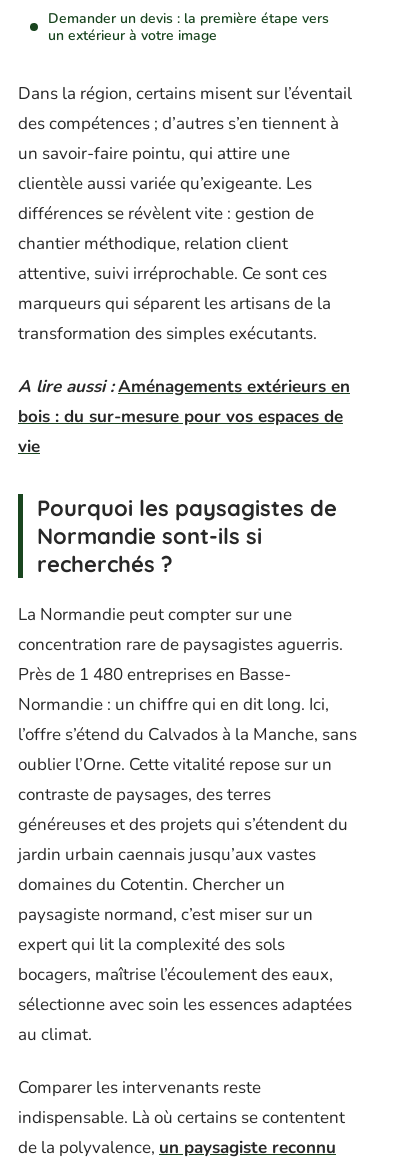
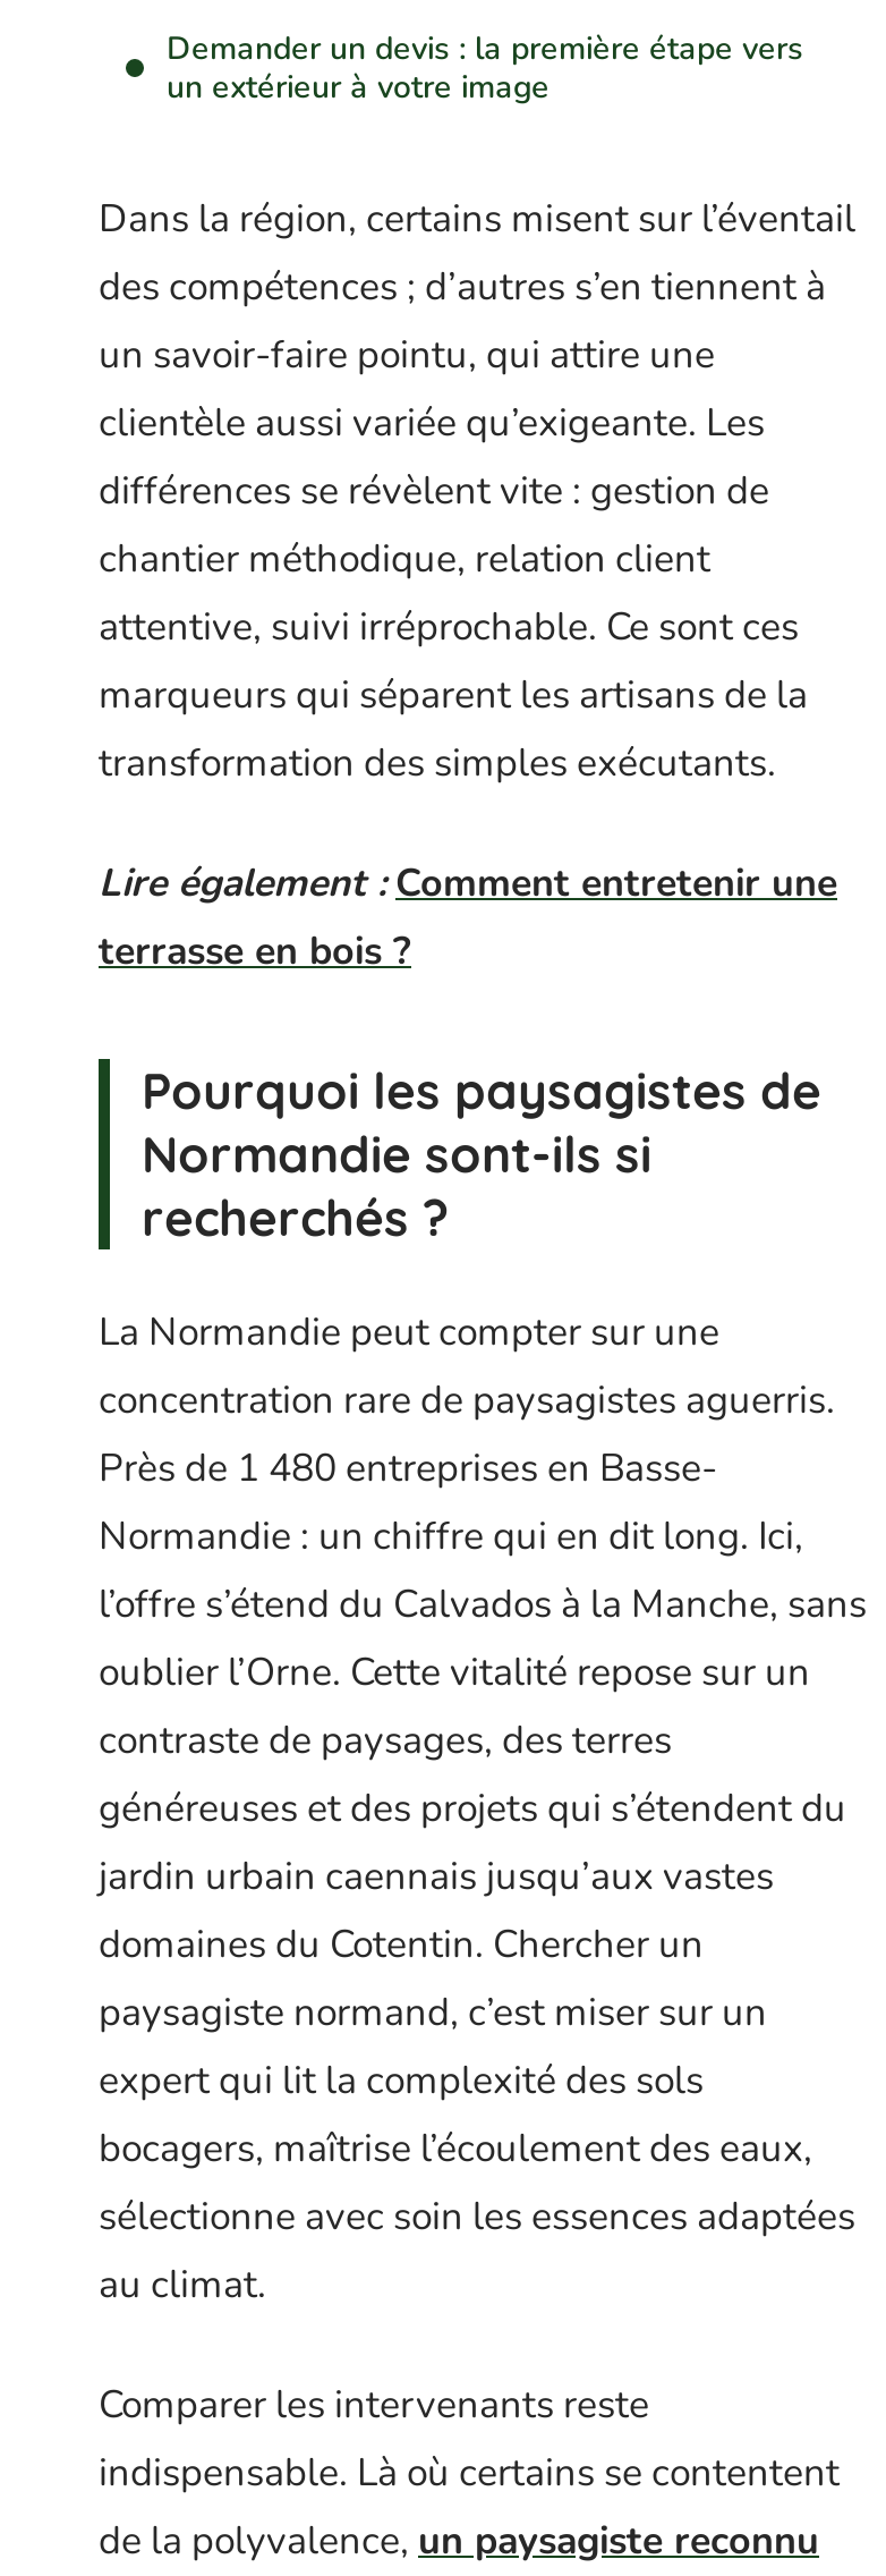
- A lire aussi : Aménagements extérieurs en
- bois : du sur-mesure pour vos espaces de
- vie
+ Lire également : Comment entretenir une
+ terrasse en bois ?
